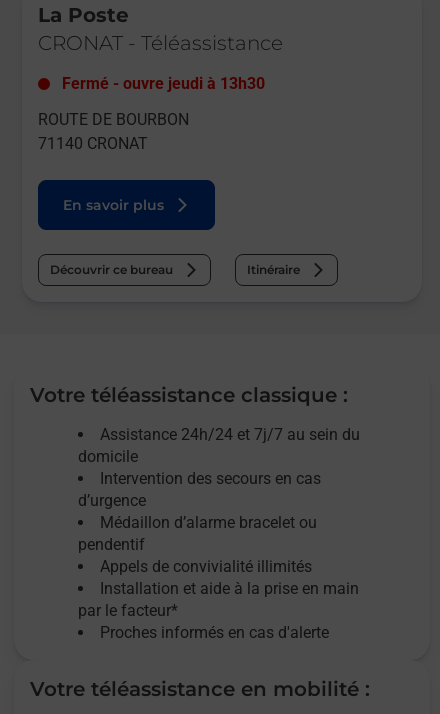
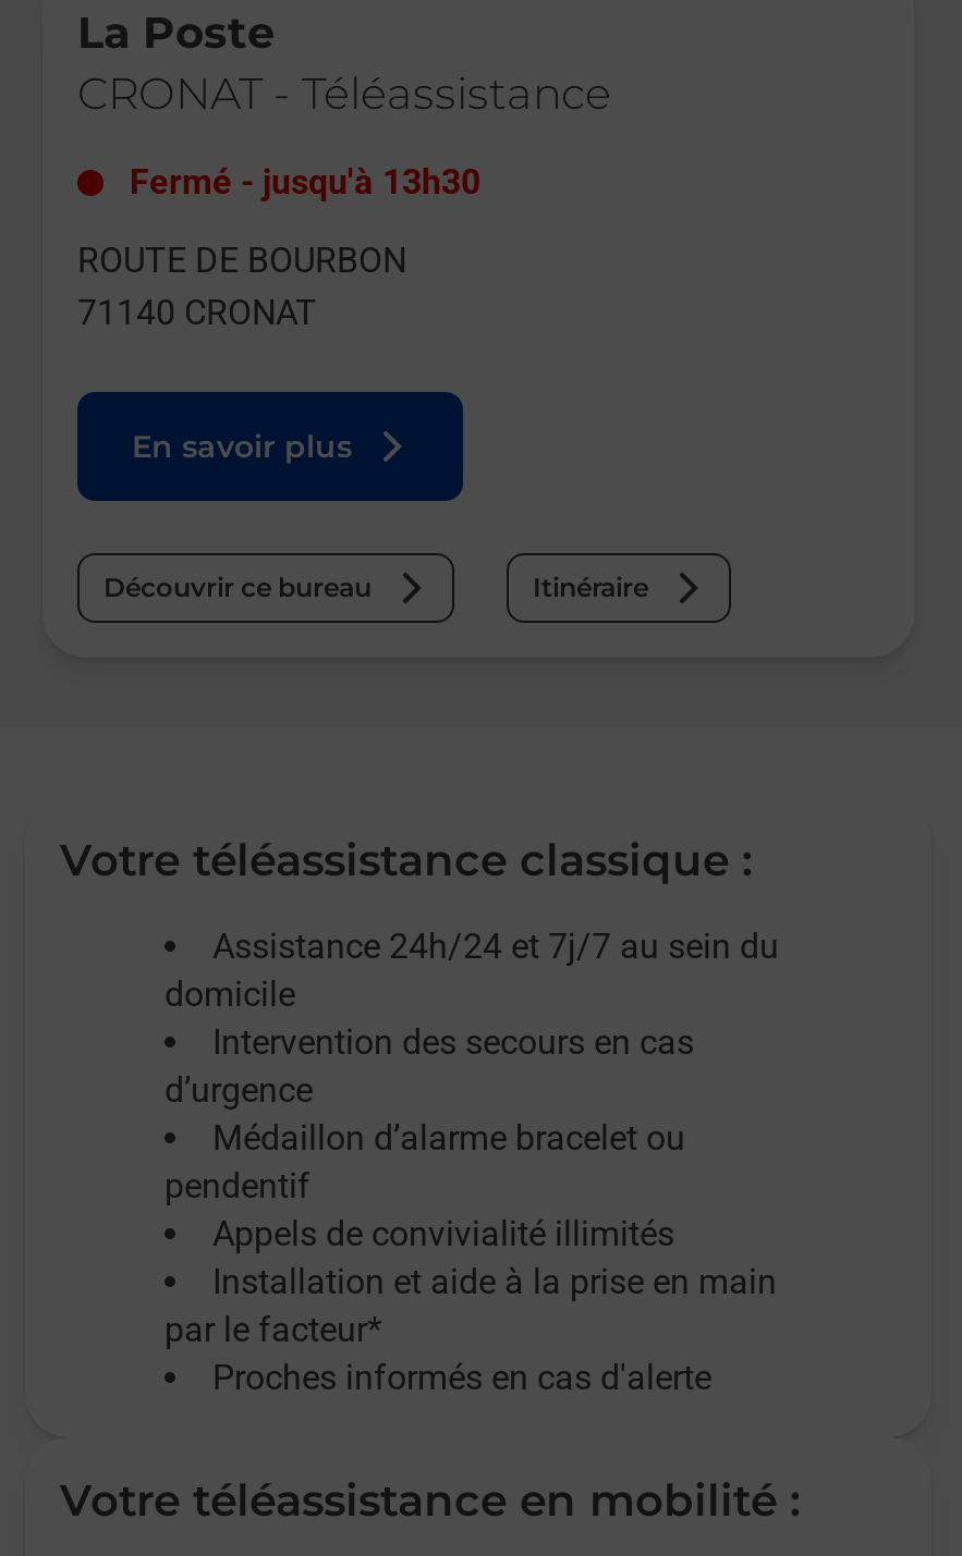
- Fermé - ouvre jeudi à 13h30
+ Fermé - jusqu'à 13h30
